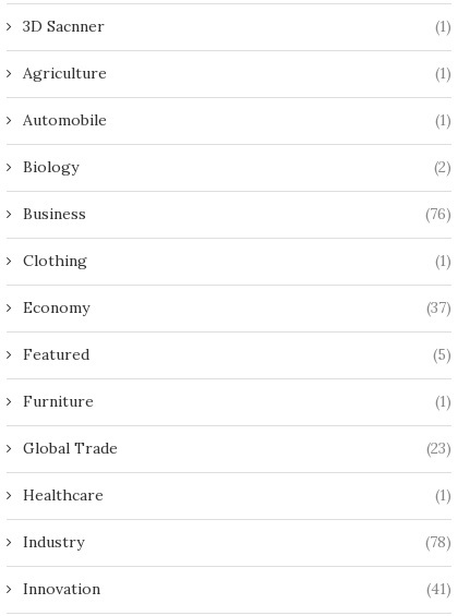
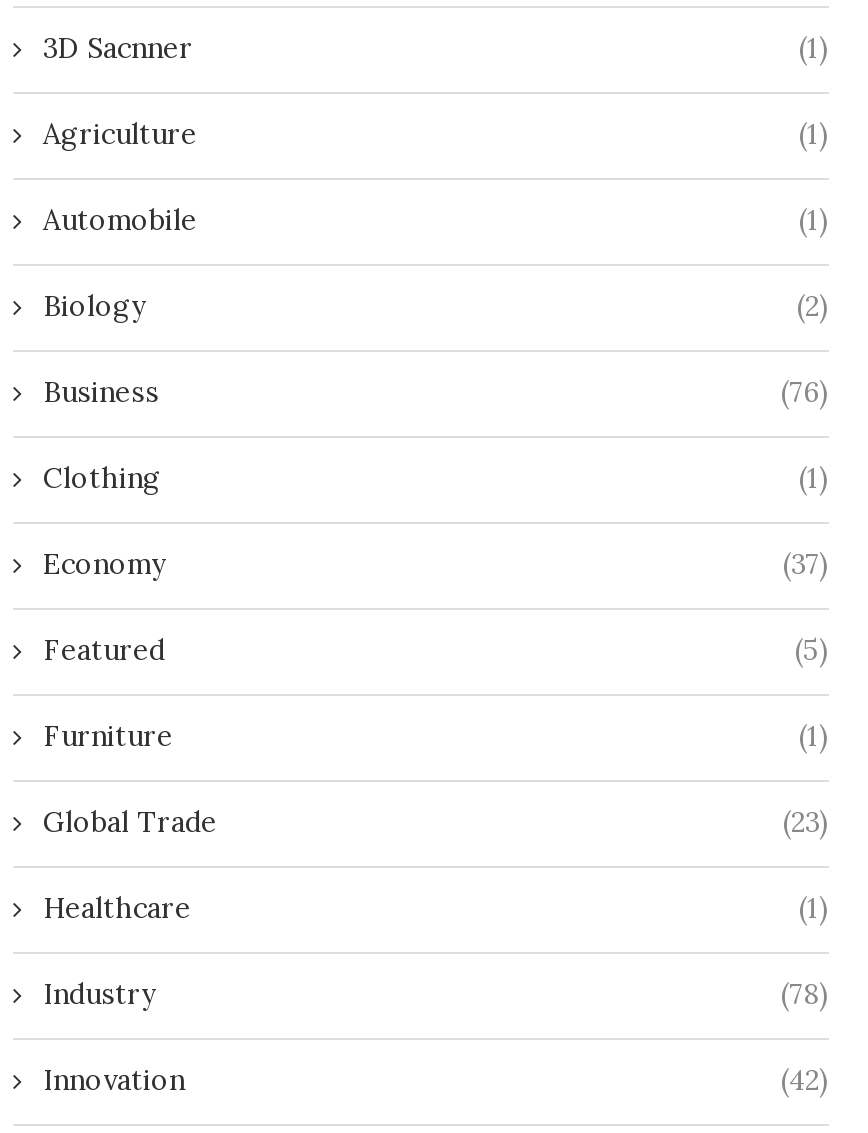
- (41)
+ (42)
